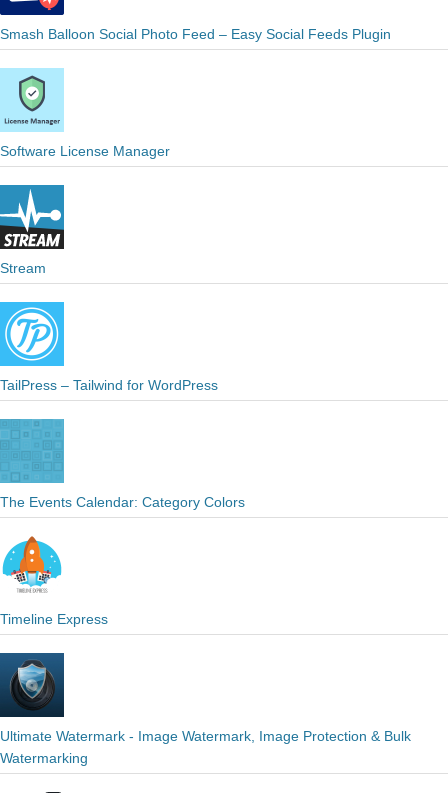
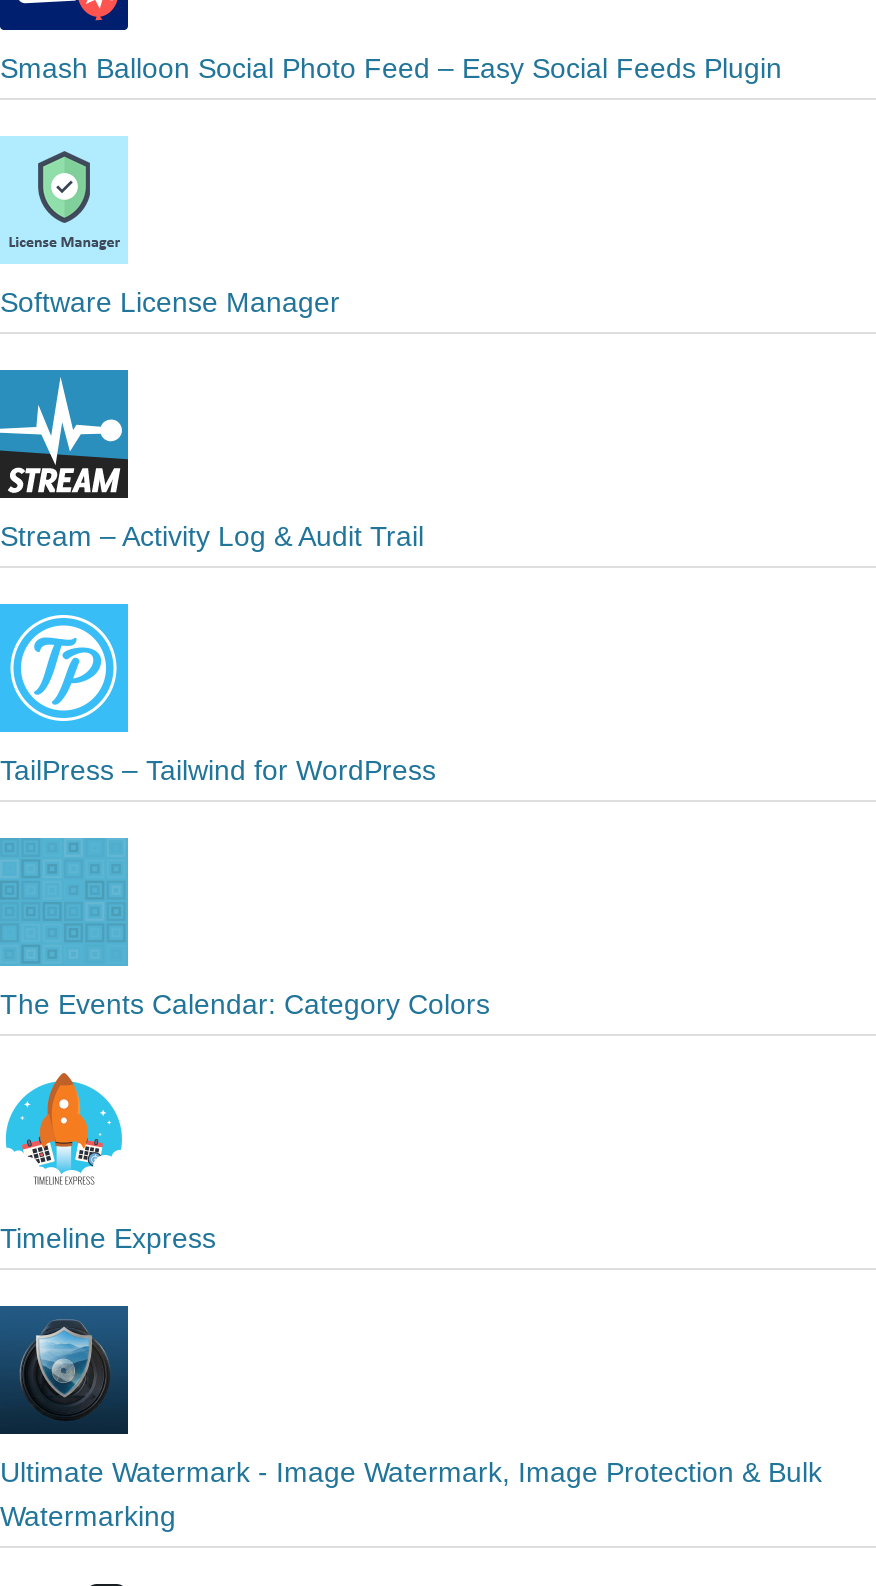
- Stream
+ Stream – Activity Log & Audit Trail
